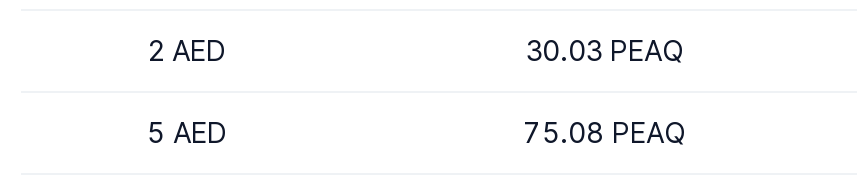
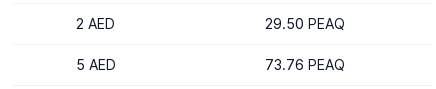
- 30.03 PEAQ
+ 29.50 PEAQ

- 75.08 PEAQ
+ 73.76 PEAQ
